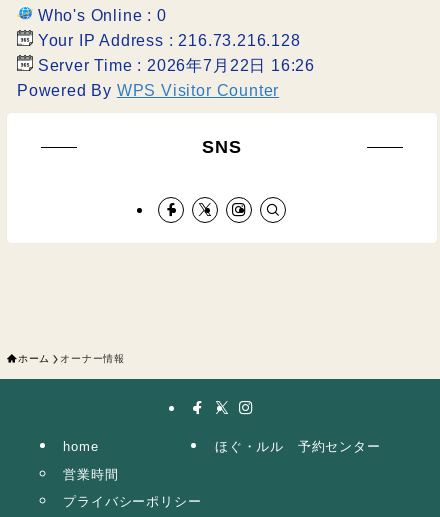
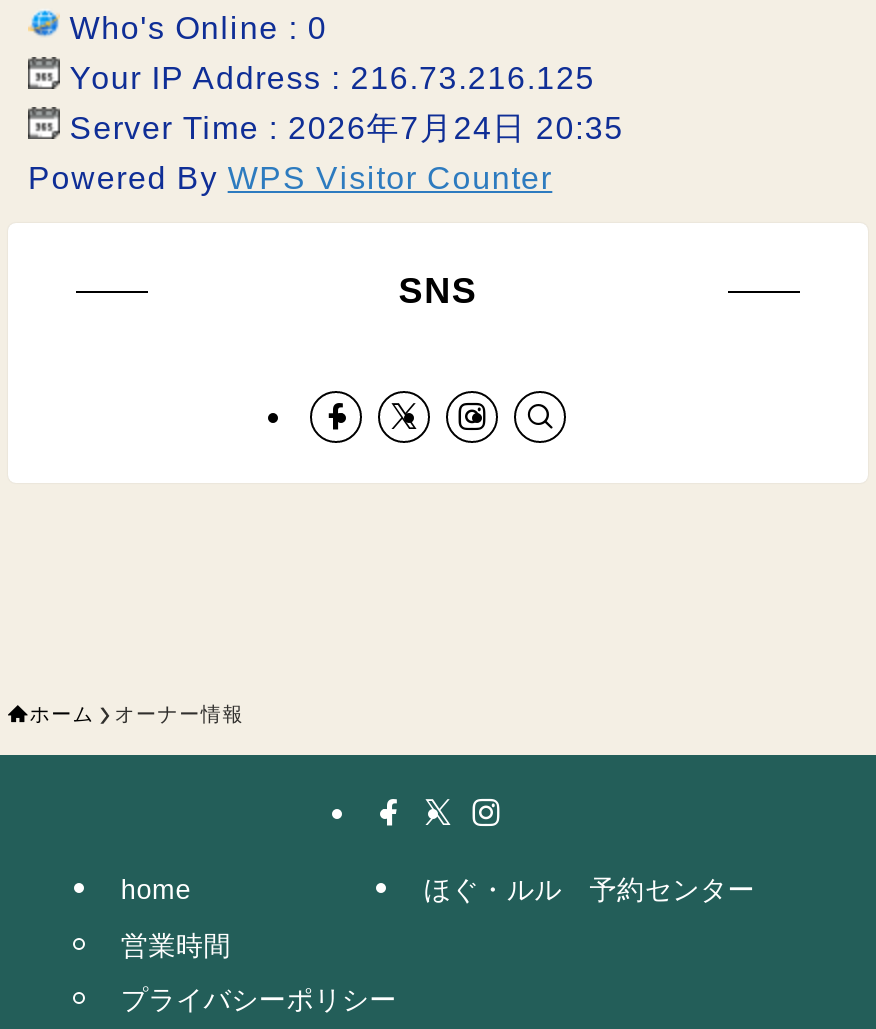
- Your IP Address : 216.73.216.128
+ Your IP Address : 216.73.216.125

- Server Time : 2026年7月22日 16:26
+ Server Time : 2026年7月24日 20:35
